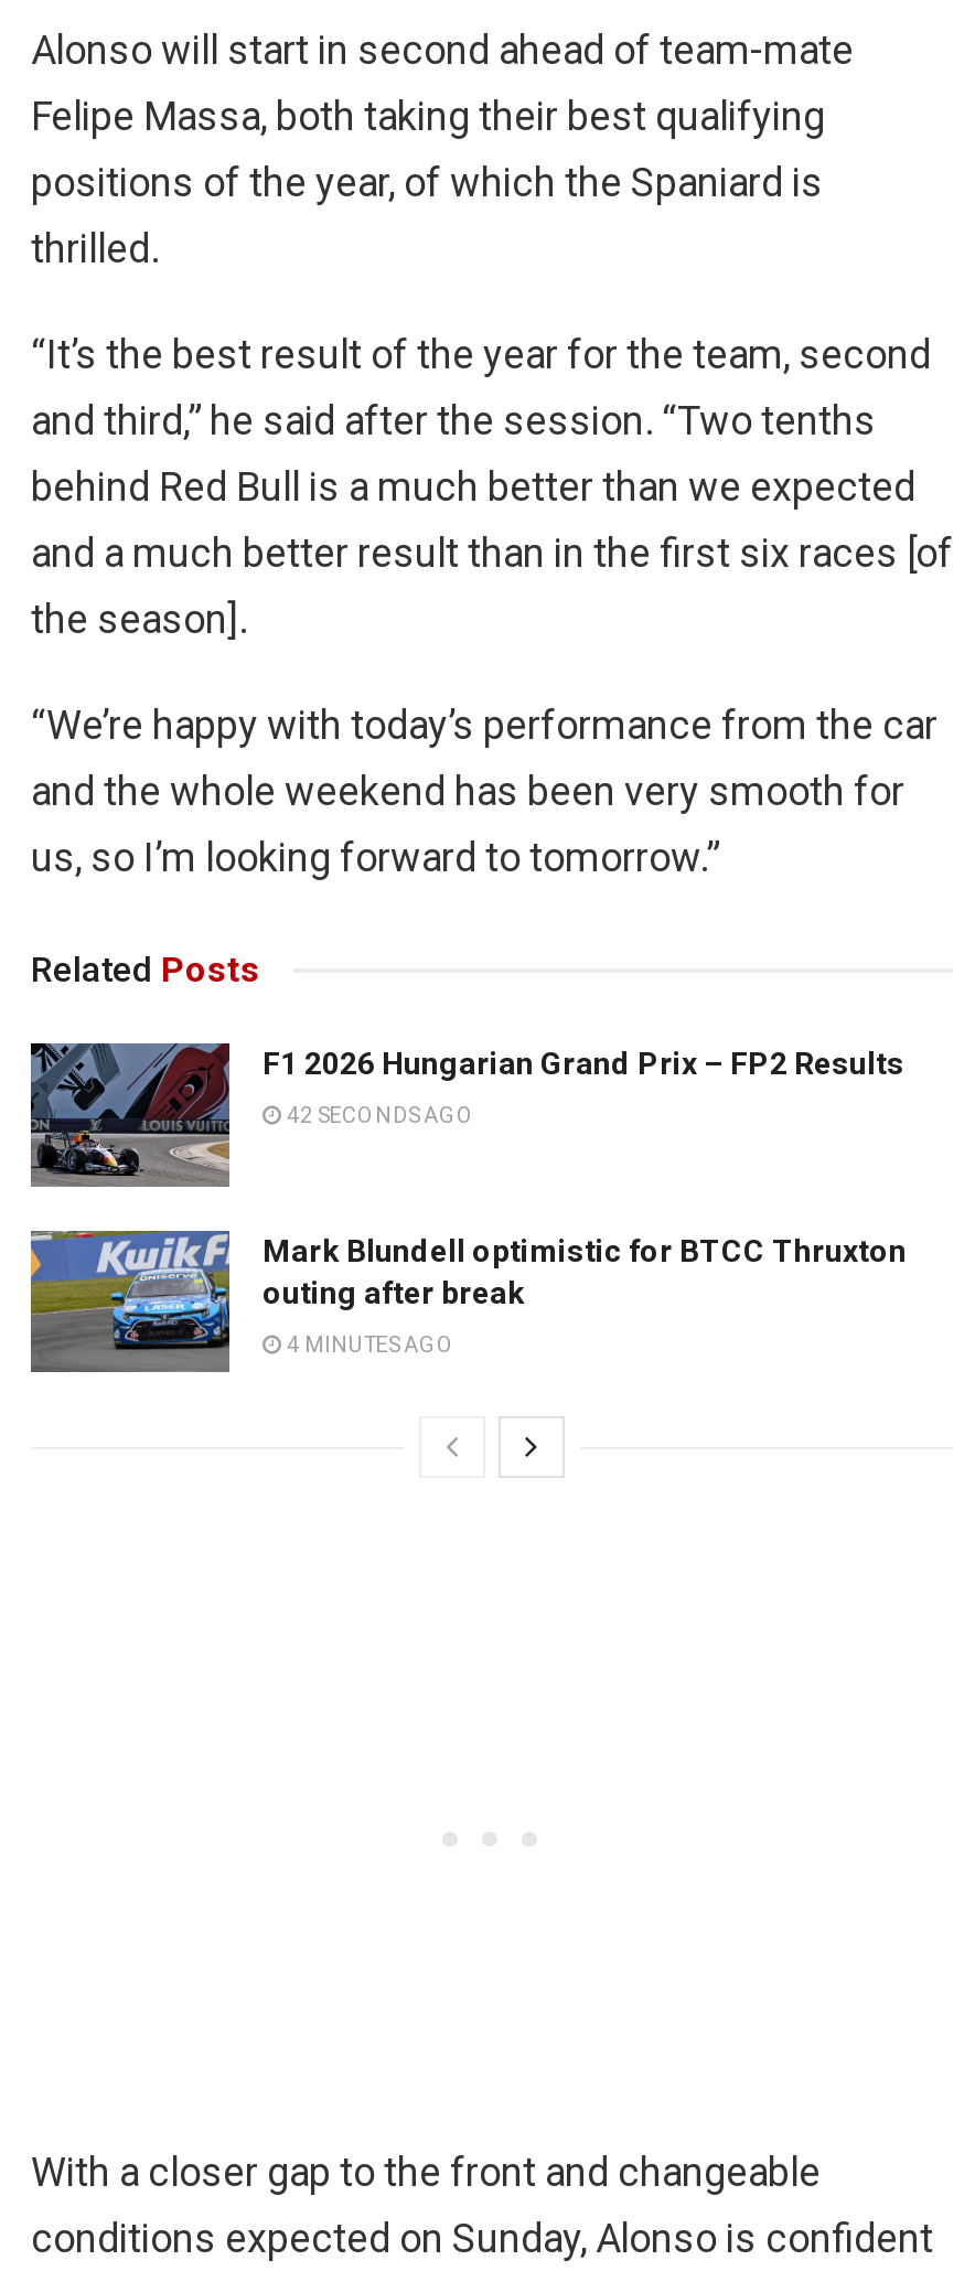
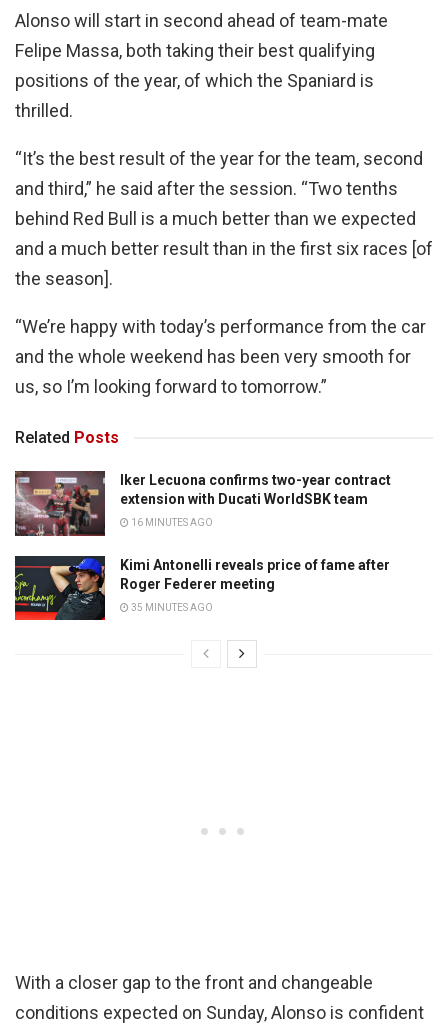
- [image]
- F1 2026 Hungarian Grand Prix – FP2 Results
+ [image]
+ Iker Lecuona confirms two-year contract
+ extension with Ducati WorldSBK team

- 42 SECONDS AGO
+ 16 MINUTES AGO

- [image]
- Mark Blundell optimistic for BTCC Thruxton
- outing after break
+ [image]
+ Kimi Antonelli reveals price of fame after
+ Roger Federer meeting

- 4 MINUTES AGO
+ 35 MINUTES AGO
